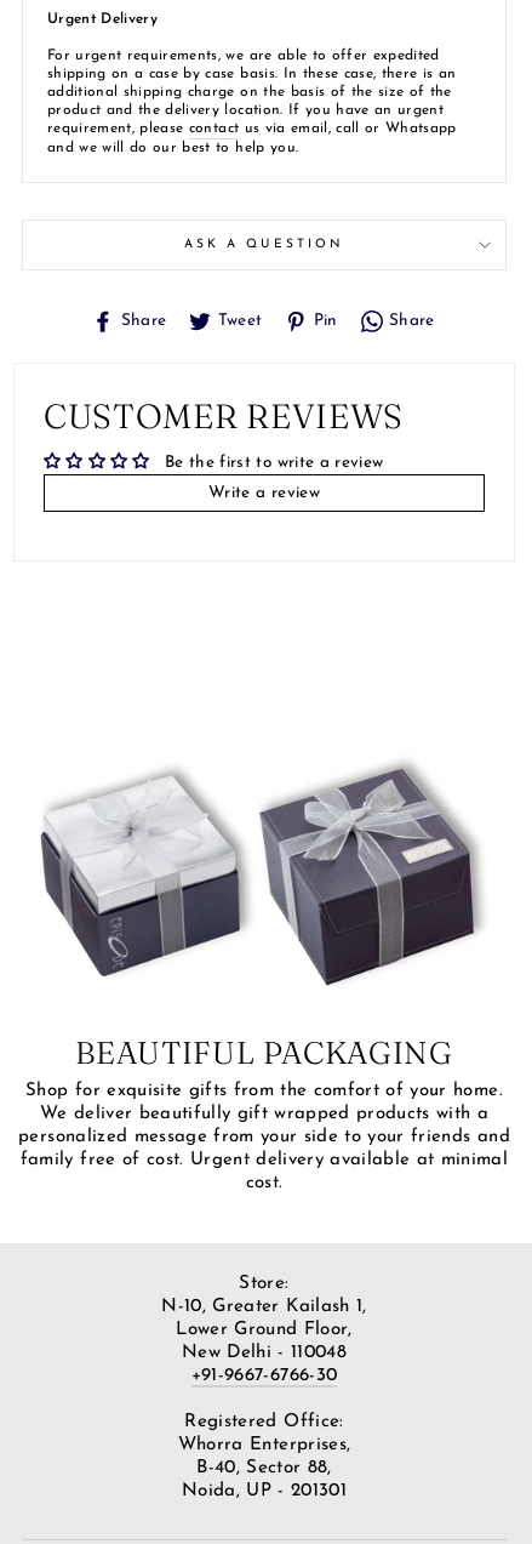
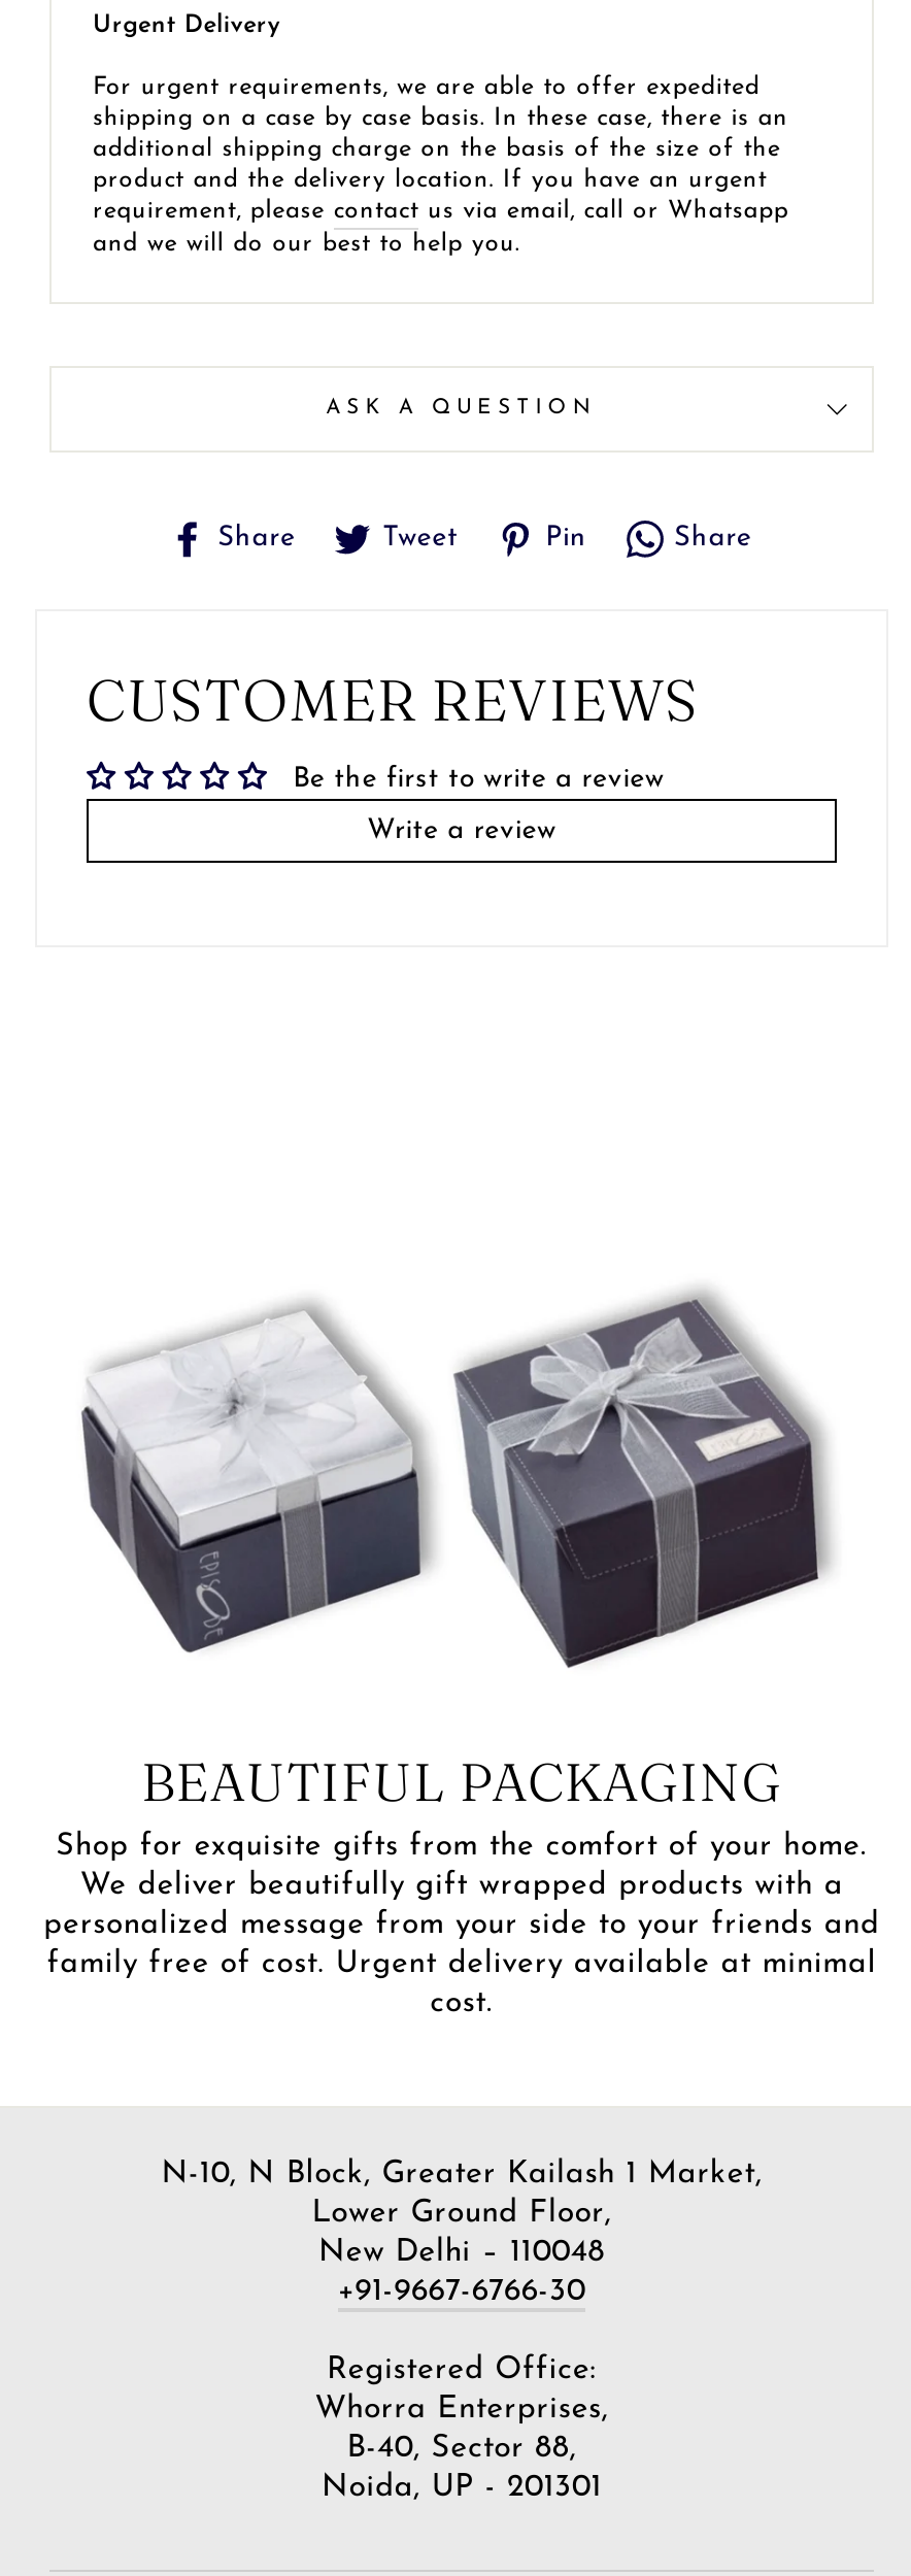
- Store:
- N-10, Greater Kailash 1,
+ N-10, N Block, Greater Kailash 1 Market,

- New Delhi - 110048
+ New Delhi – 110048
